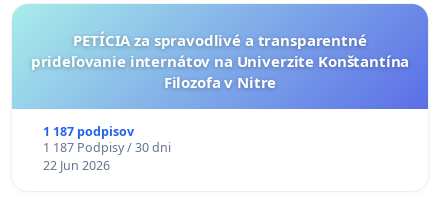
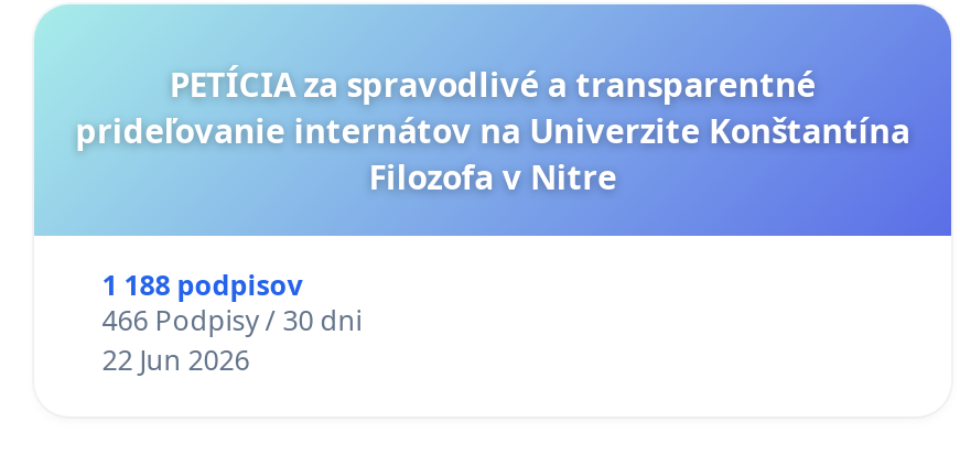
- 1 187 podpisov
+ 1 188 podpisov

- 1 187 Podpisy / 30 dni
+ 466 Podpisy / 30 dni
